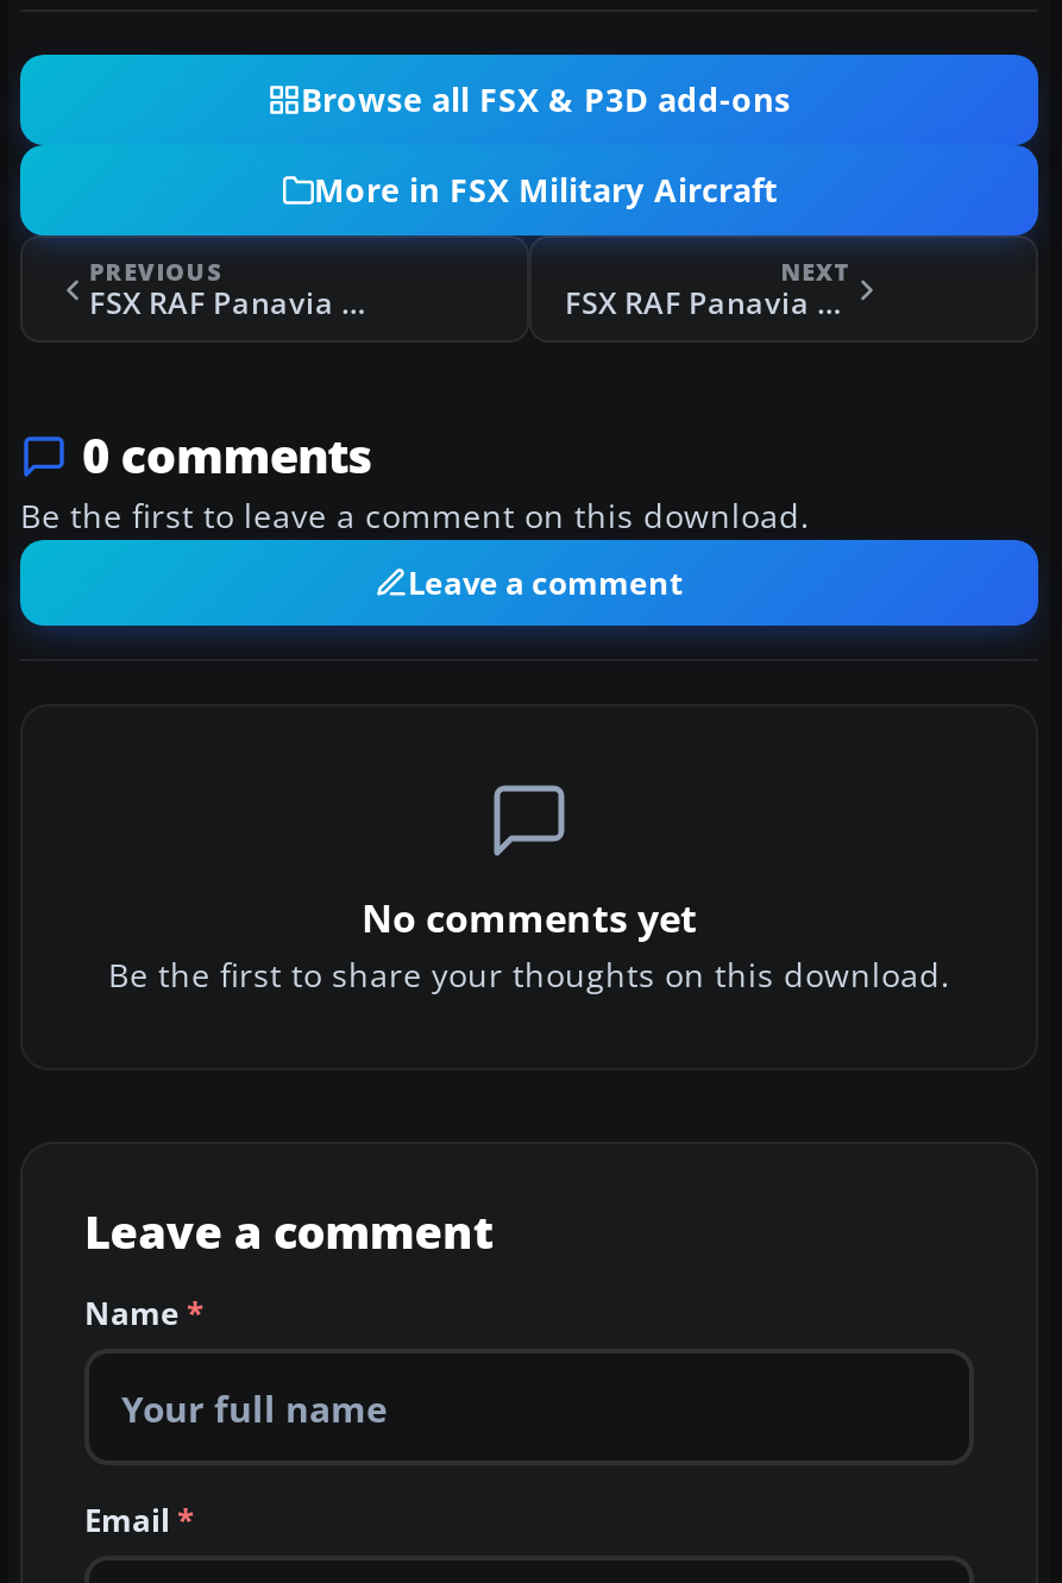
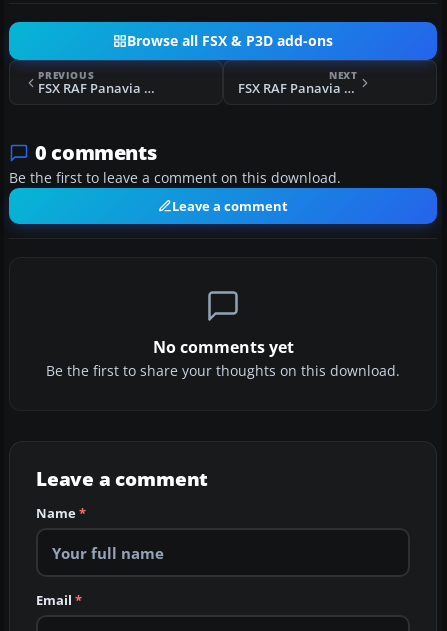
- More in FSX Military Aircraft
